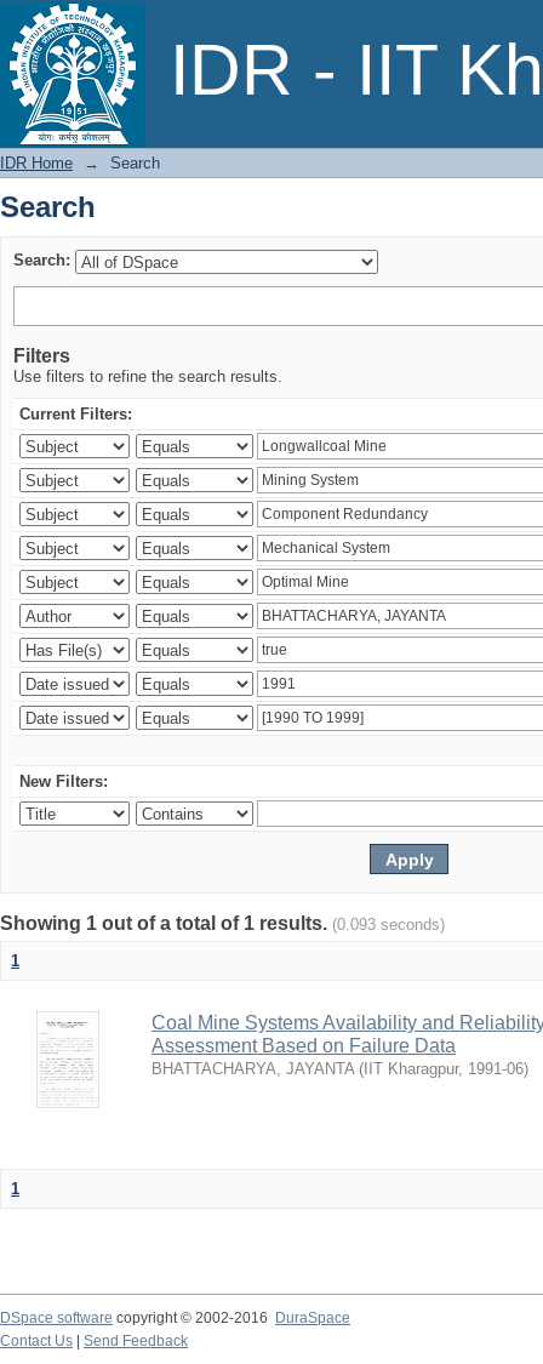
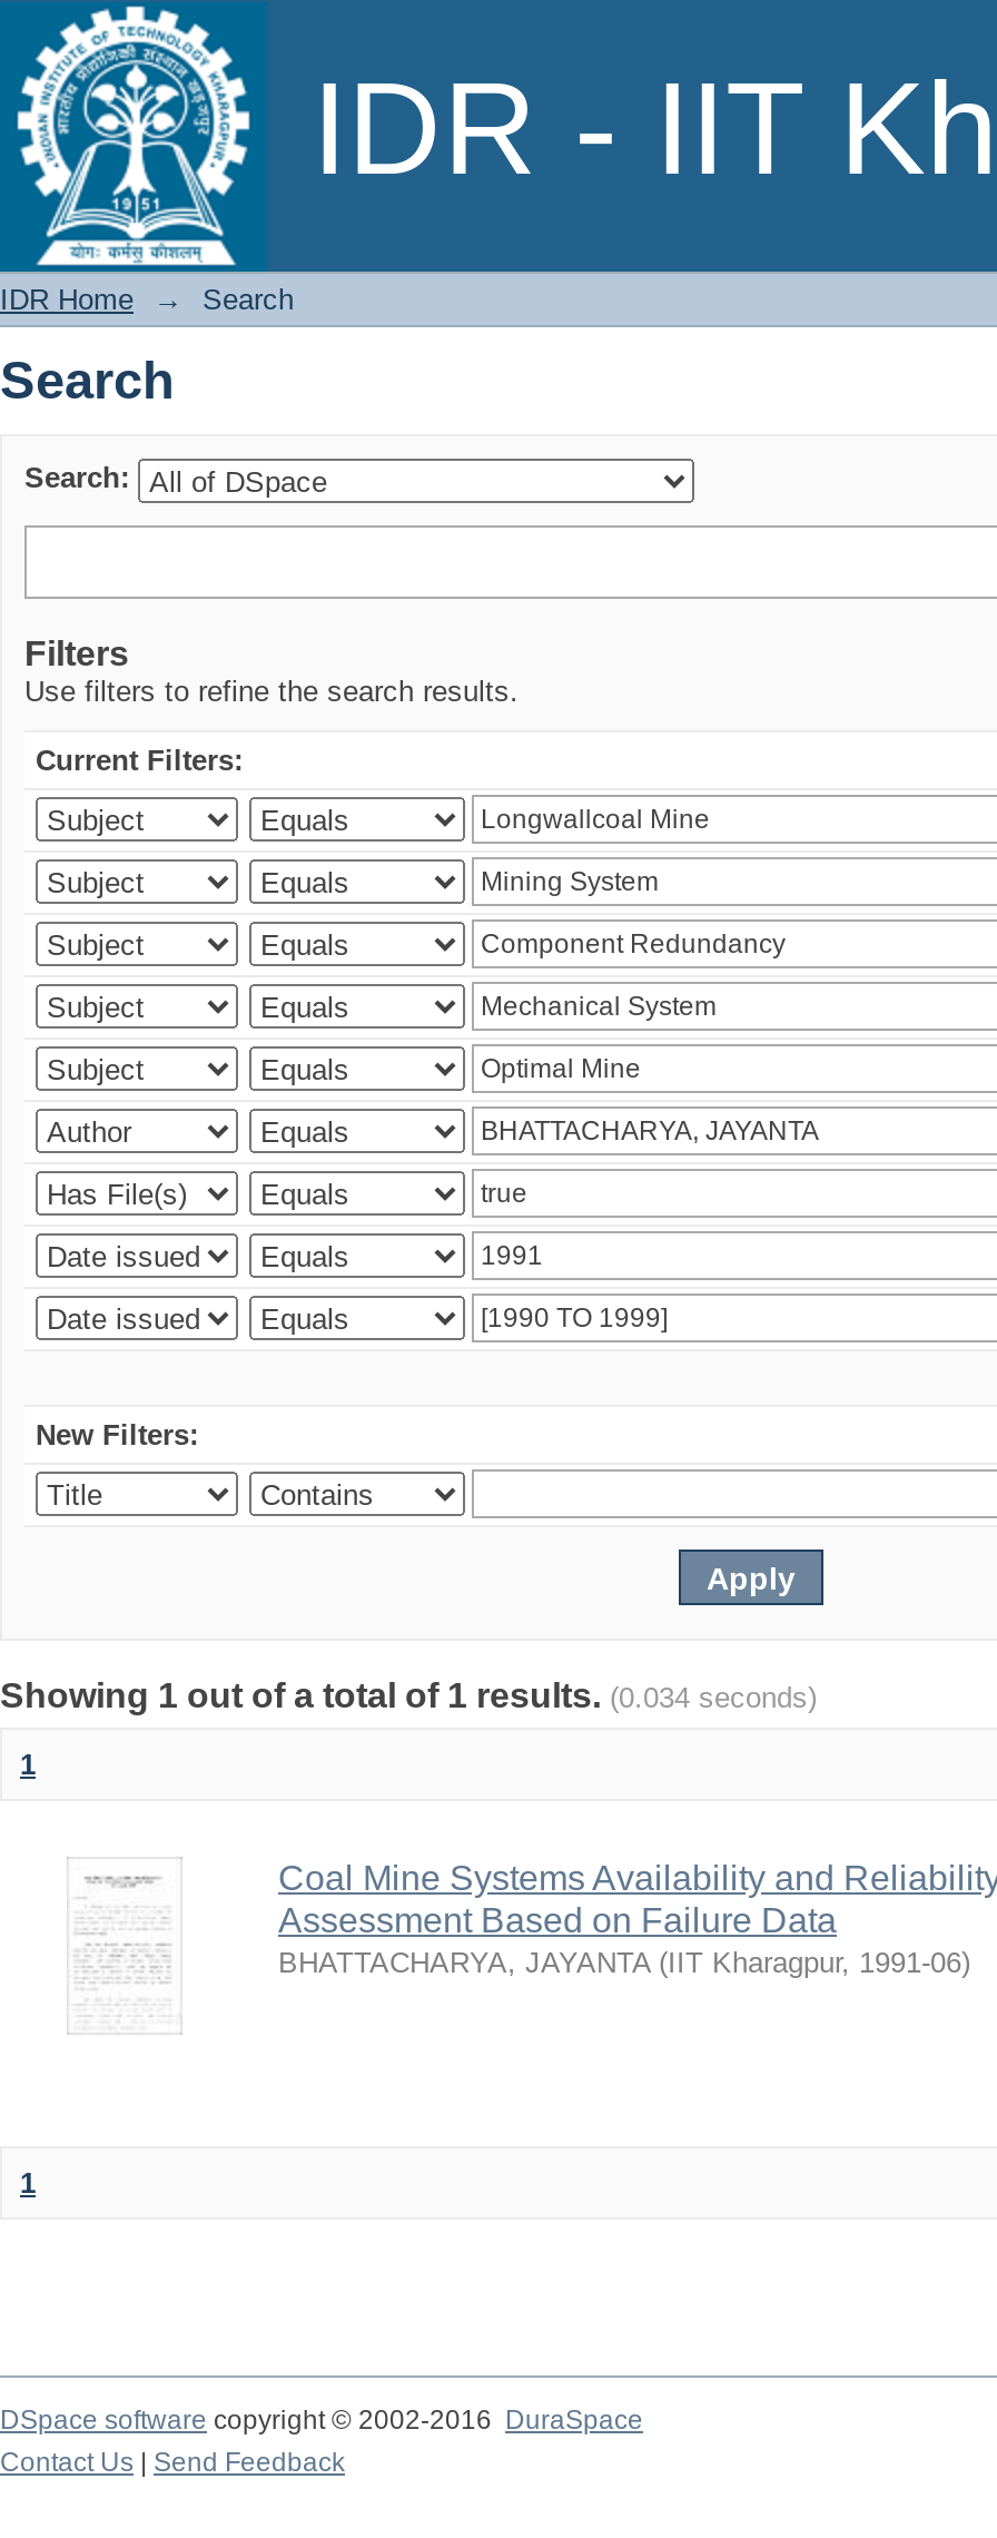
- Showing 1 out of a total of 1 results. (0.093 seconds)
+ Showing 1 out of a total of 1 results. (0.034 seconds)
